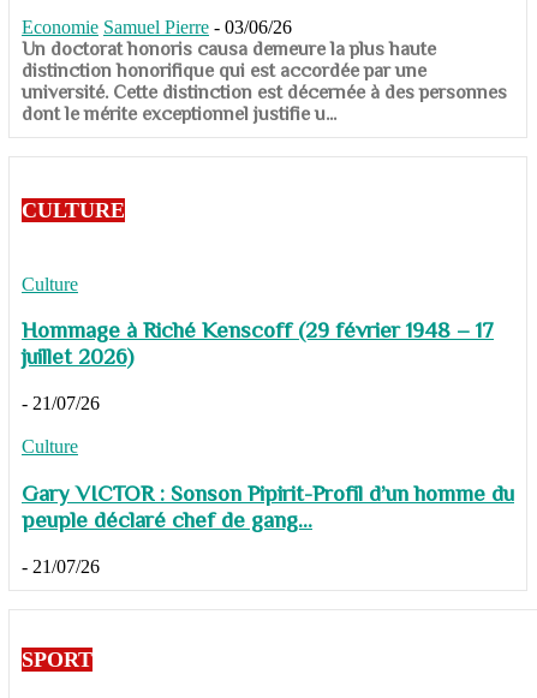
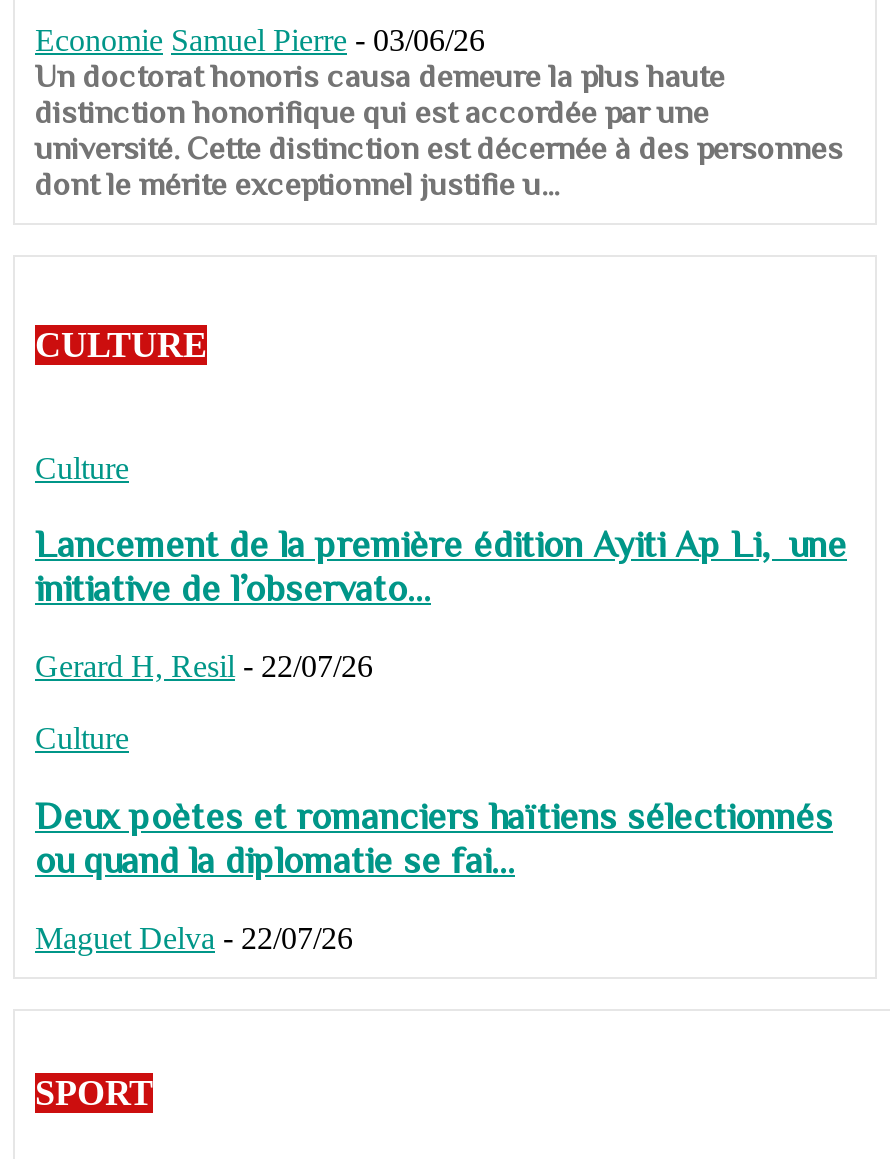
- Hommage à Riché Kenscoff (29 février 1948 – 17
- juillet 2026)
+ Lancement de la première édition Ayiti Ap Li, une
+ initiative de l’observato...

- - 21/07/26
+ Gerard H, Resil - 22/07/26

- Gary VICTOR : Sonson Pipirit-Profil d’un homme du
- peuple déclaré chef de gang...
+ Deux poètes et romanciers haïtiens sélectionnés
+ ou quand la diplomatie se fai...

- - 21/07/26
+ Maguet Delva - 22/07/26
